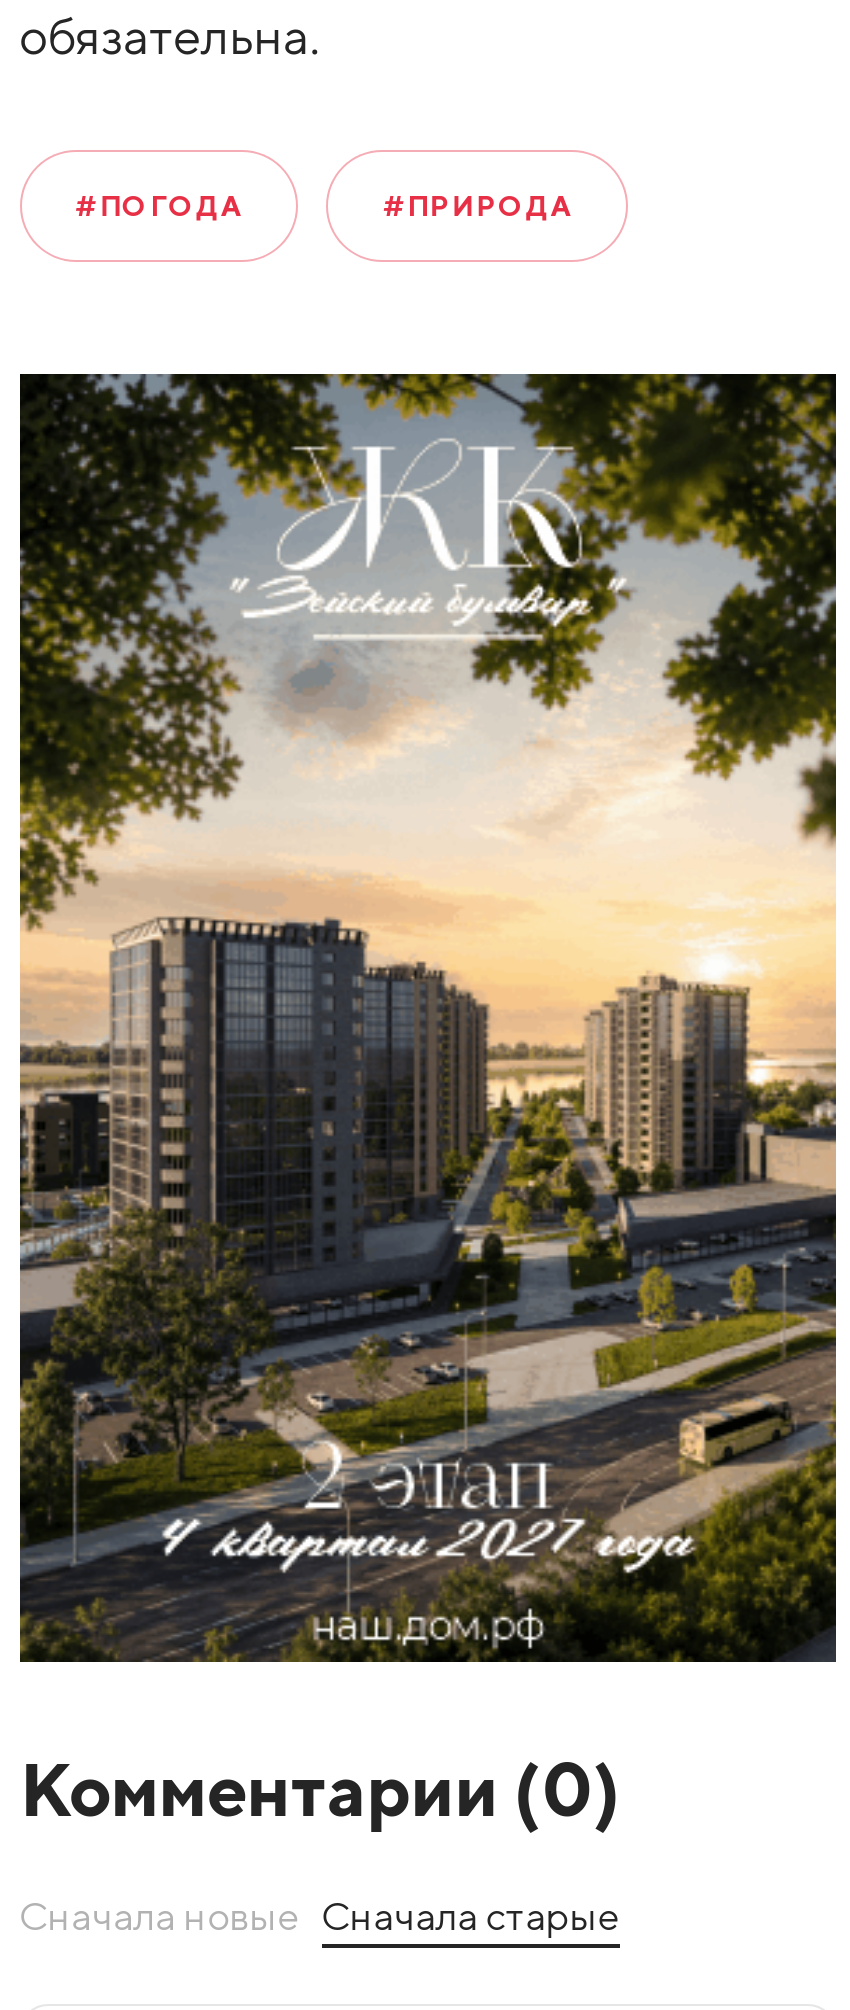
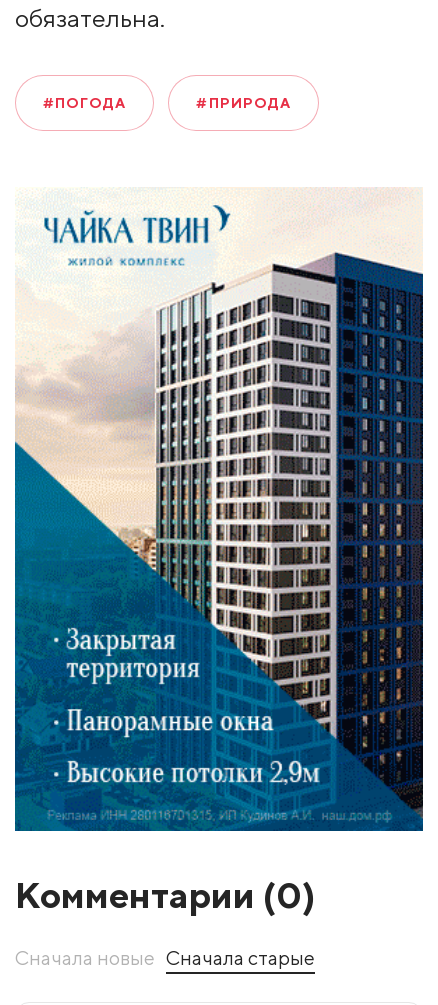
- [image]
+ [image]
